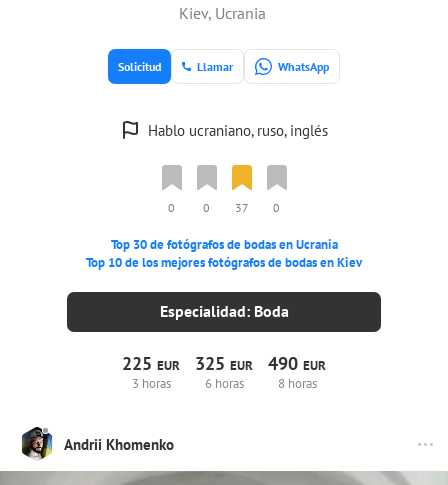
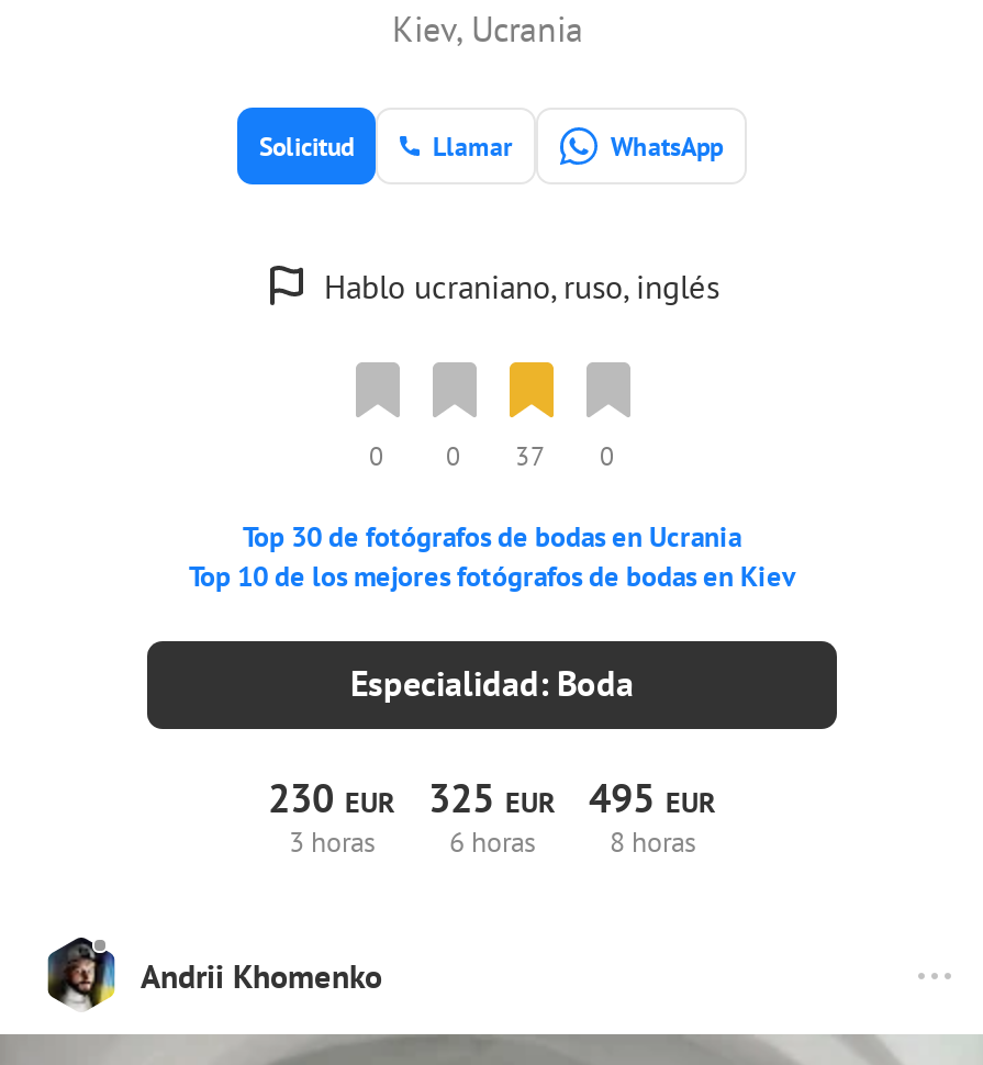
- 225 EUR
+ 230 EUR

- 490 EUR
+ 495 EUR
